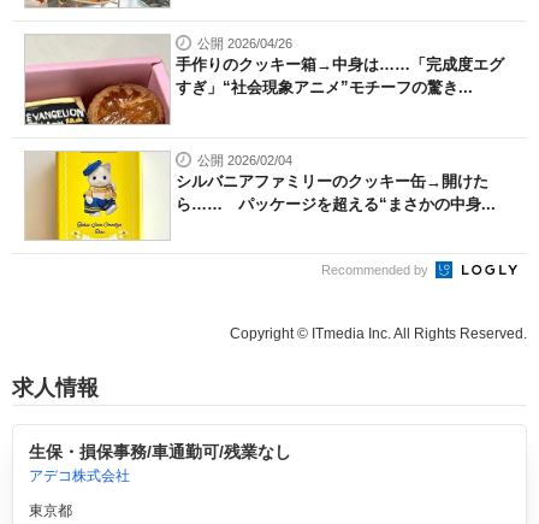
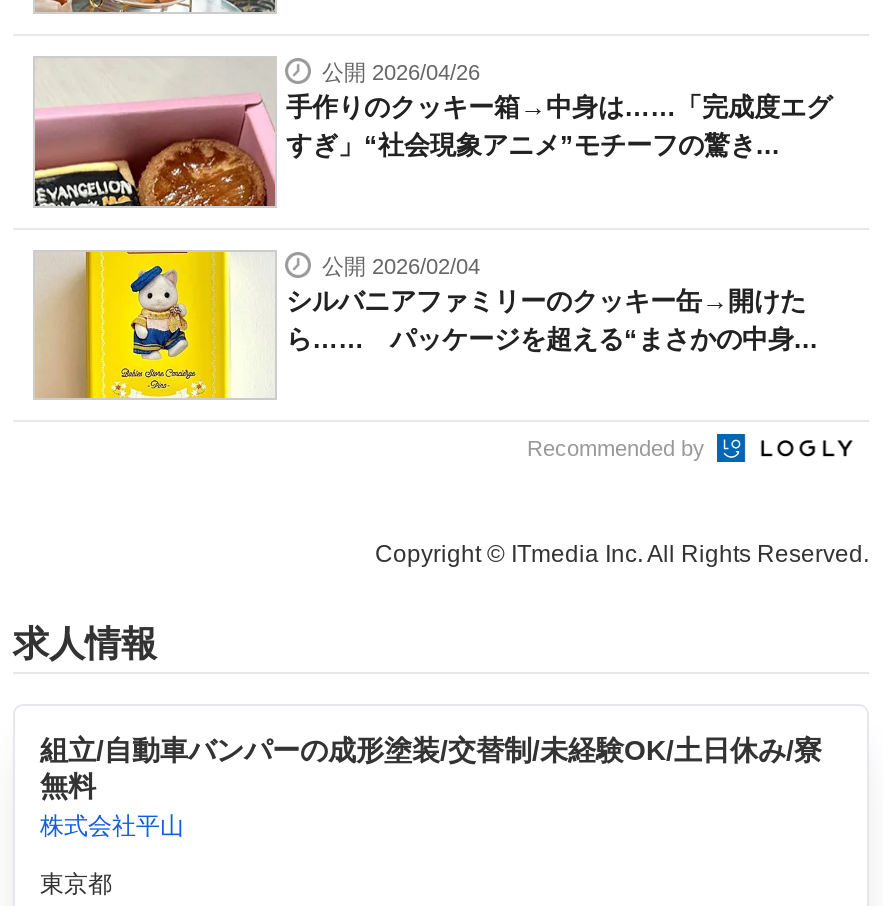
- 生保・損保事務/車通勤可/残業なし
- アデコ株式会社
+ 組立/自動車バンパーの成形塗装/交替制/未経験OK/土日休み/寮
+ 無料
+ 株式会社平山
